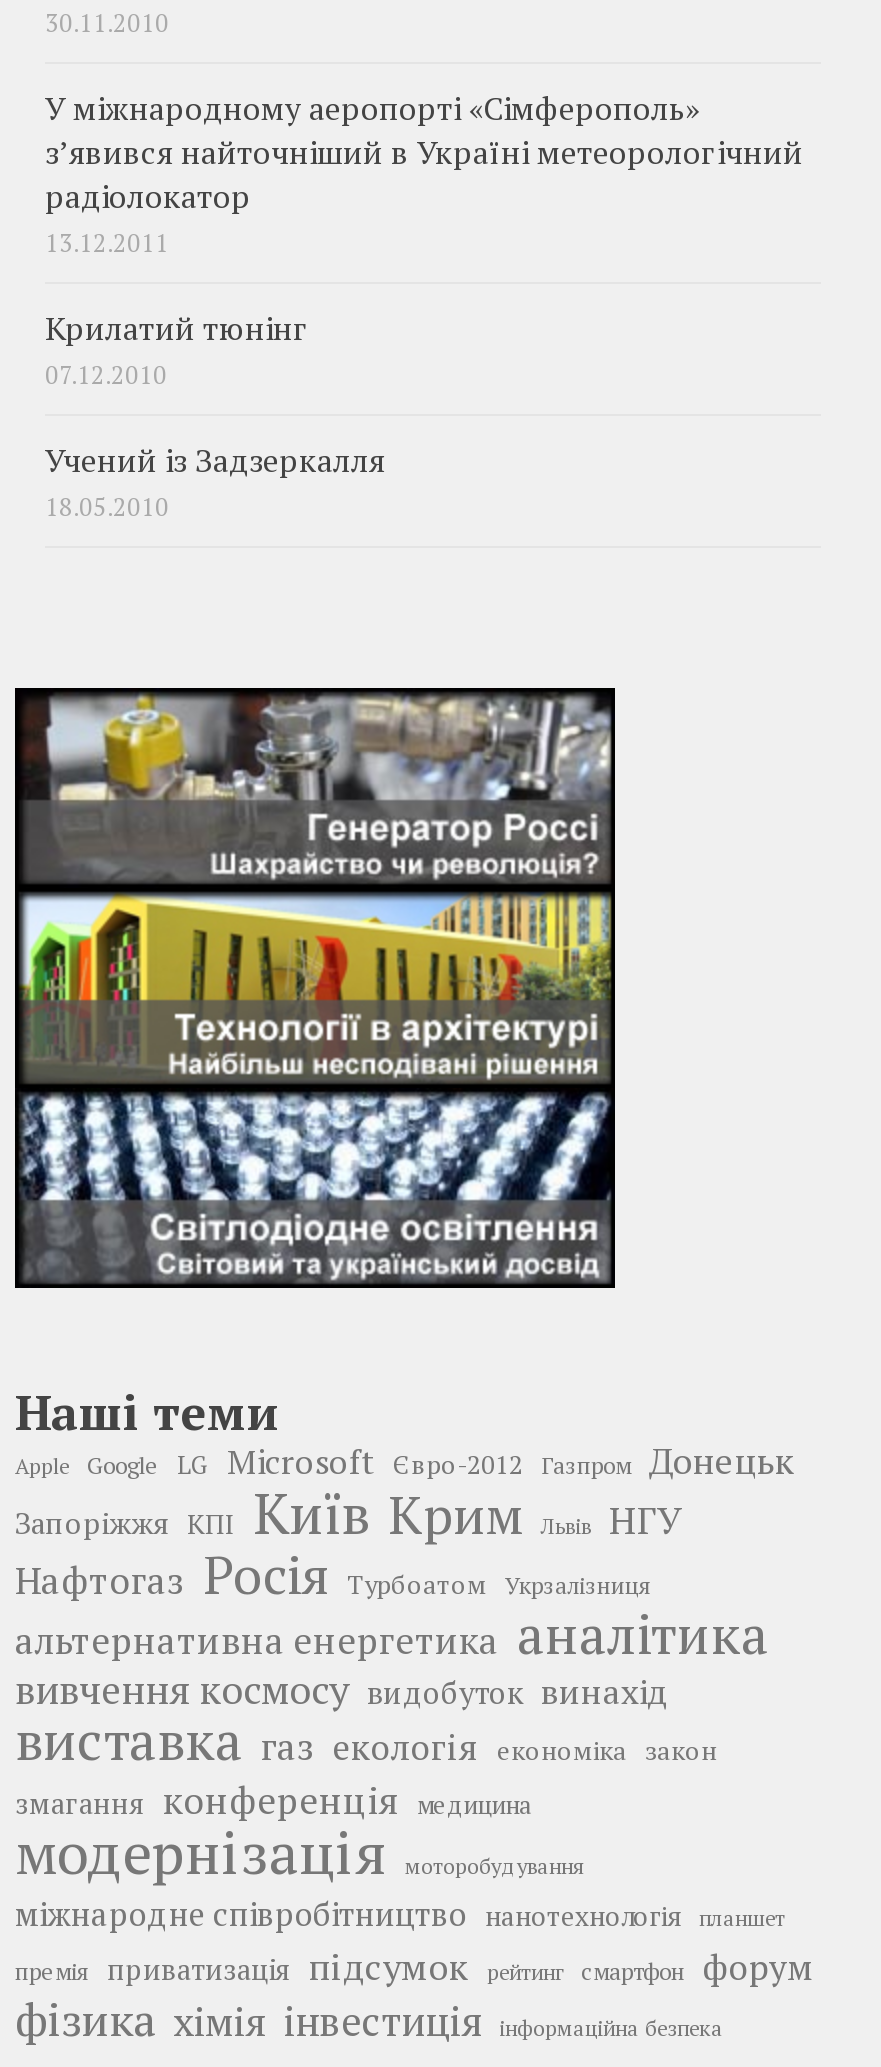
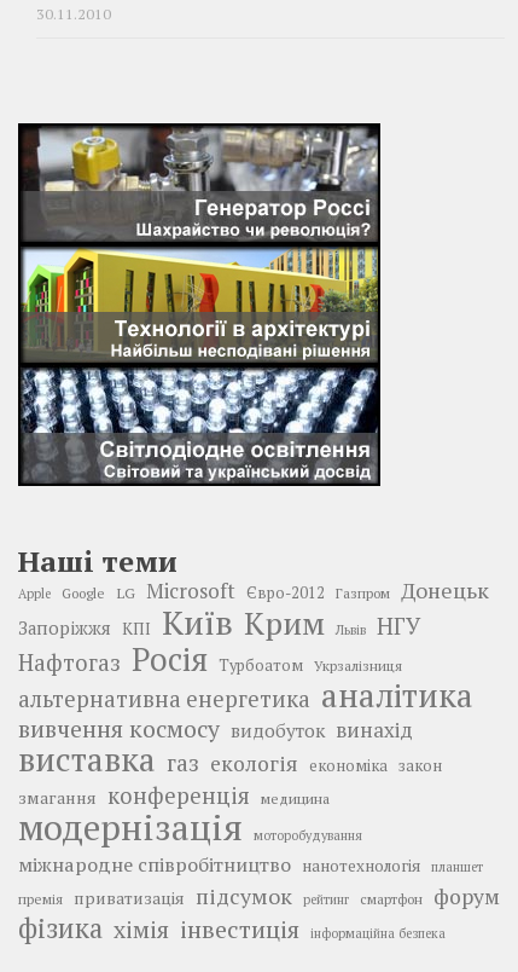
- У міжнародному аеропорті «Сімферополь»
- з’явився найточніший в Україні метеорологічний
- радіолокатор
- 13.12.2011
- Крилатий тюнінг
- 07.12.2010
- Учений із Задзеркалля
- 18.05.2010
